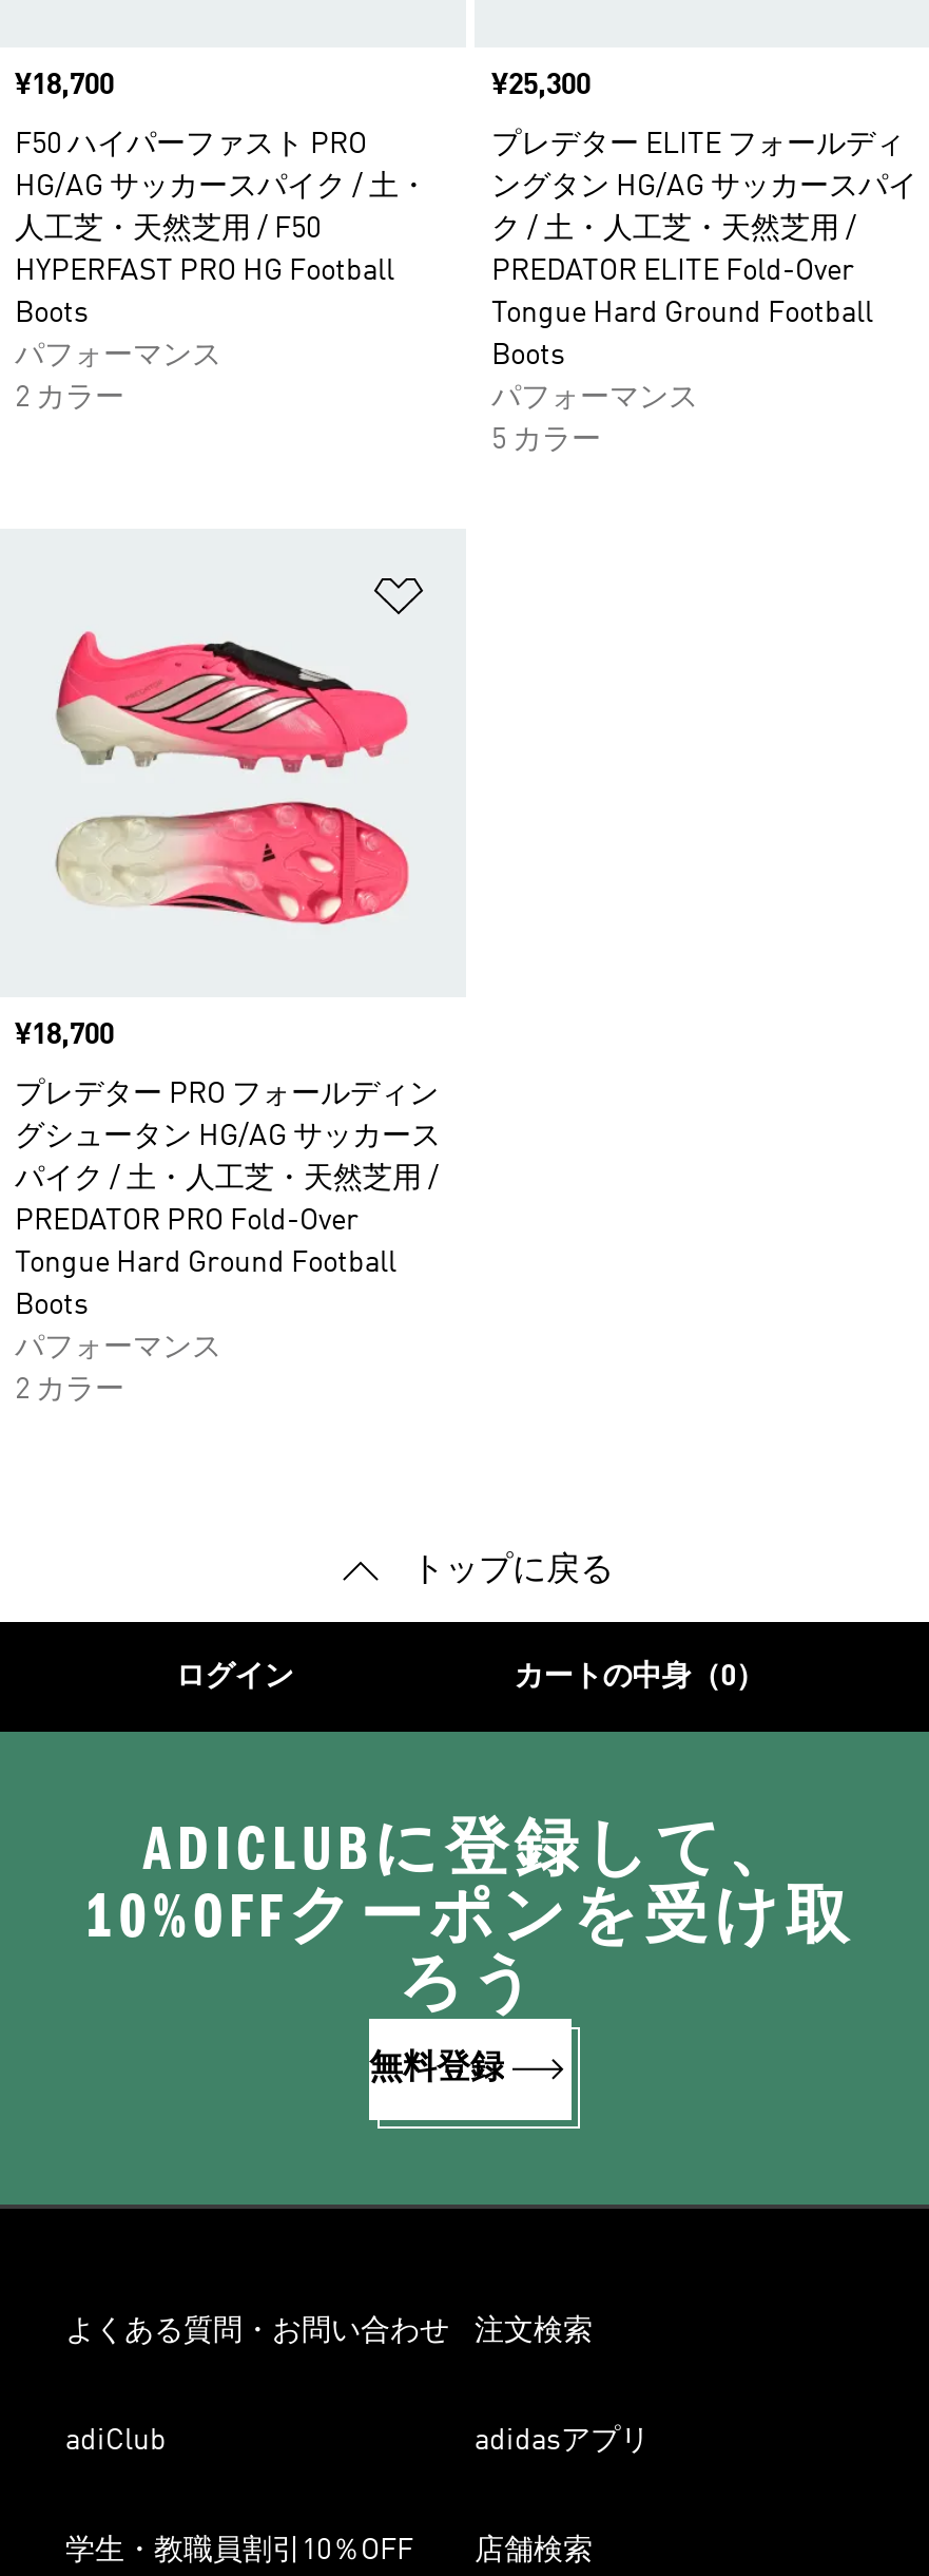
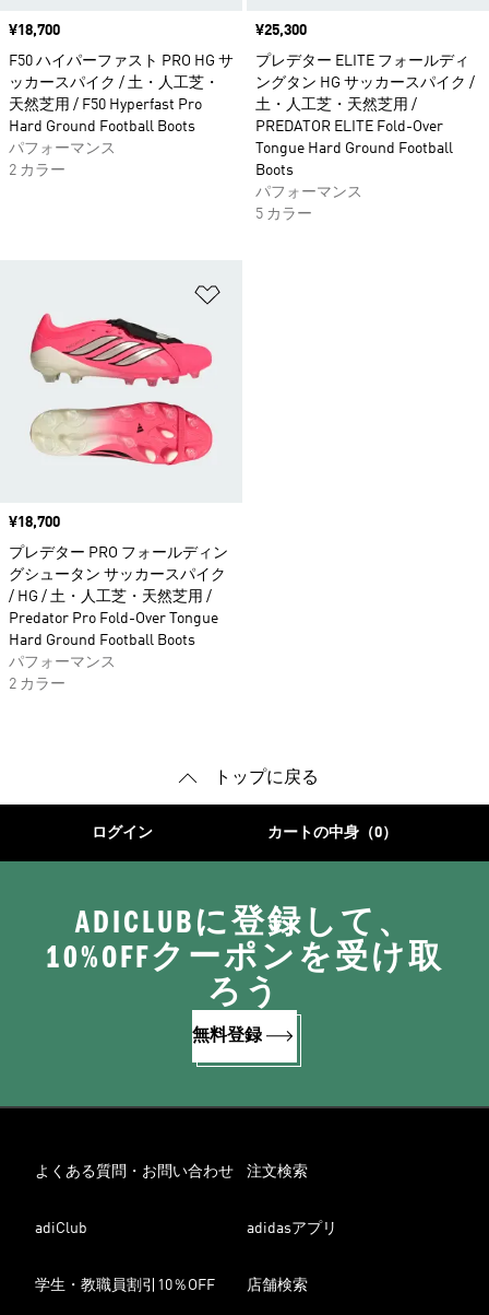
- F50 ハイパーファスト PRO
- HG/AG サッカースパイク / 土・
- 人工芝・天然芝用 / F50
- HYPERFAST PRO HG Football
- Boots
+ F50 ハイパーファスト PRO HG サ
+ ッカースパイク / 土・人工芝・
+ 天然芝用 / F50 Hyperfast Pro
+ Hard Ground Football Boots

- ングタン HG/AG サッカースパイ
- ク / 土・人工芝・天然芝用 /
+ ングタン HG サッカースパイク /
+ 土・人工芝・天然芝用 /

- グシュータン HG/AG サッカース
- パイク / 土・人工芝・天然芝用 /
- PREDATOR PRO Fold-Over
- Tongue Hard Ground Football
- Boots
+ グシュータン サッカースパイク
+ / HG / 土・人工芝・天然芝用 /
+ Predator Pro Fold-Over Tongue
+ Hard Ground Football Boots
